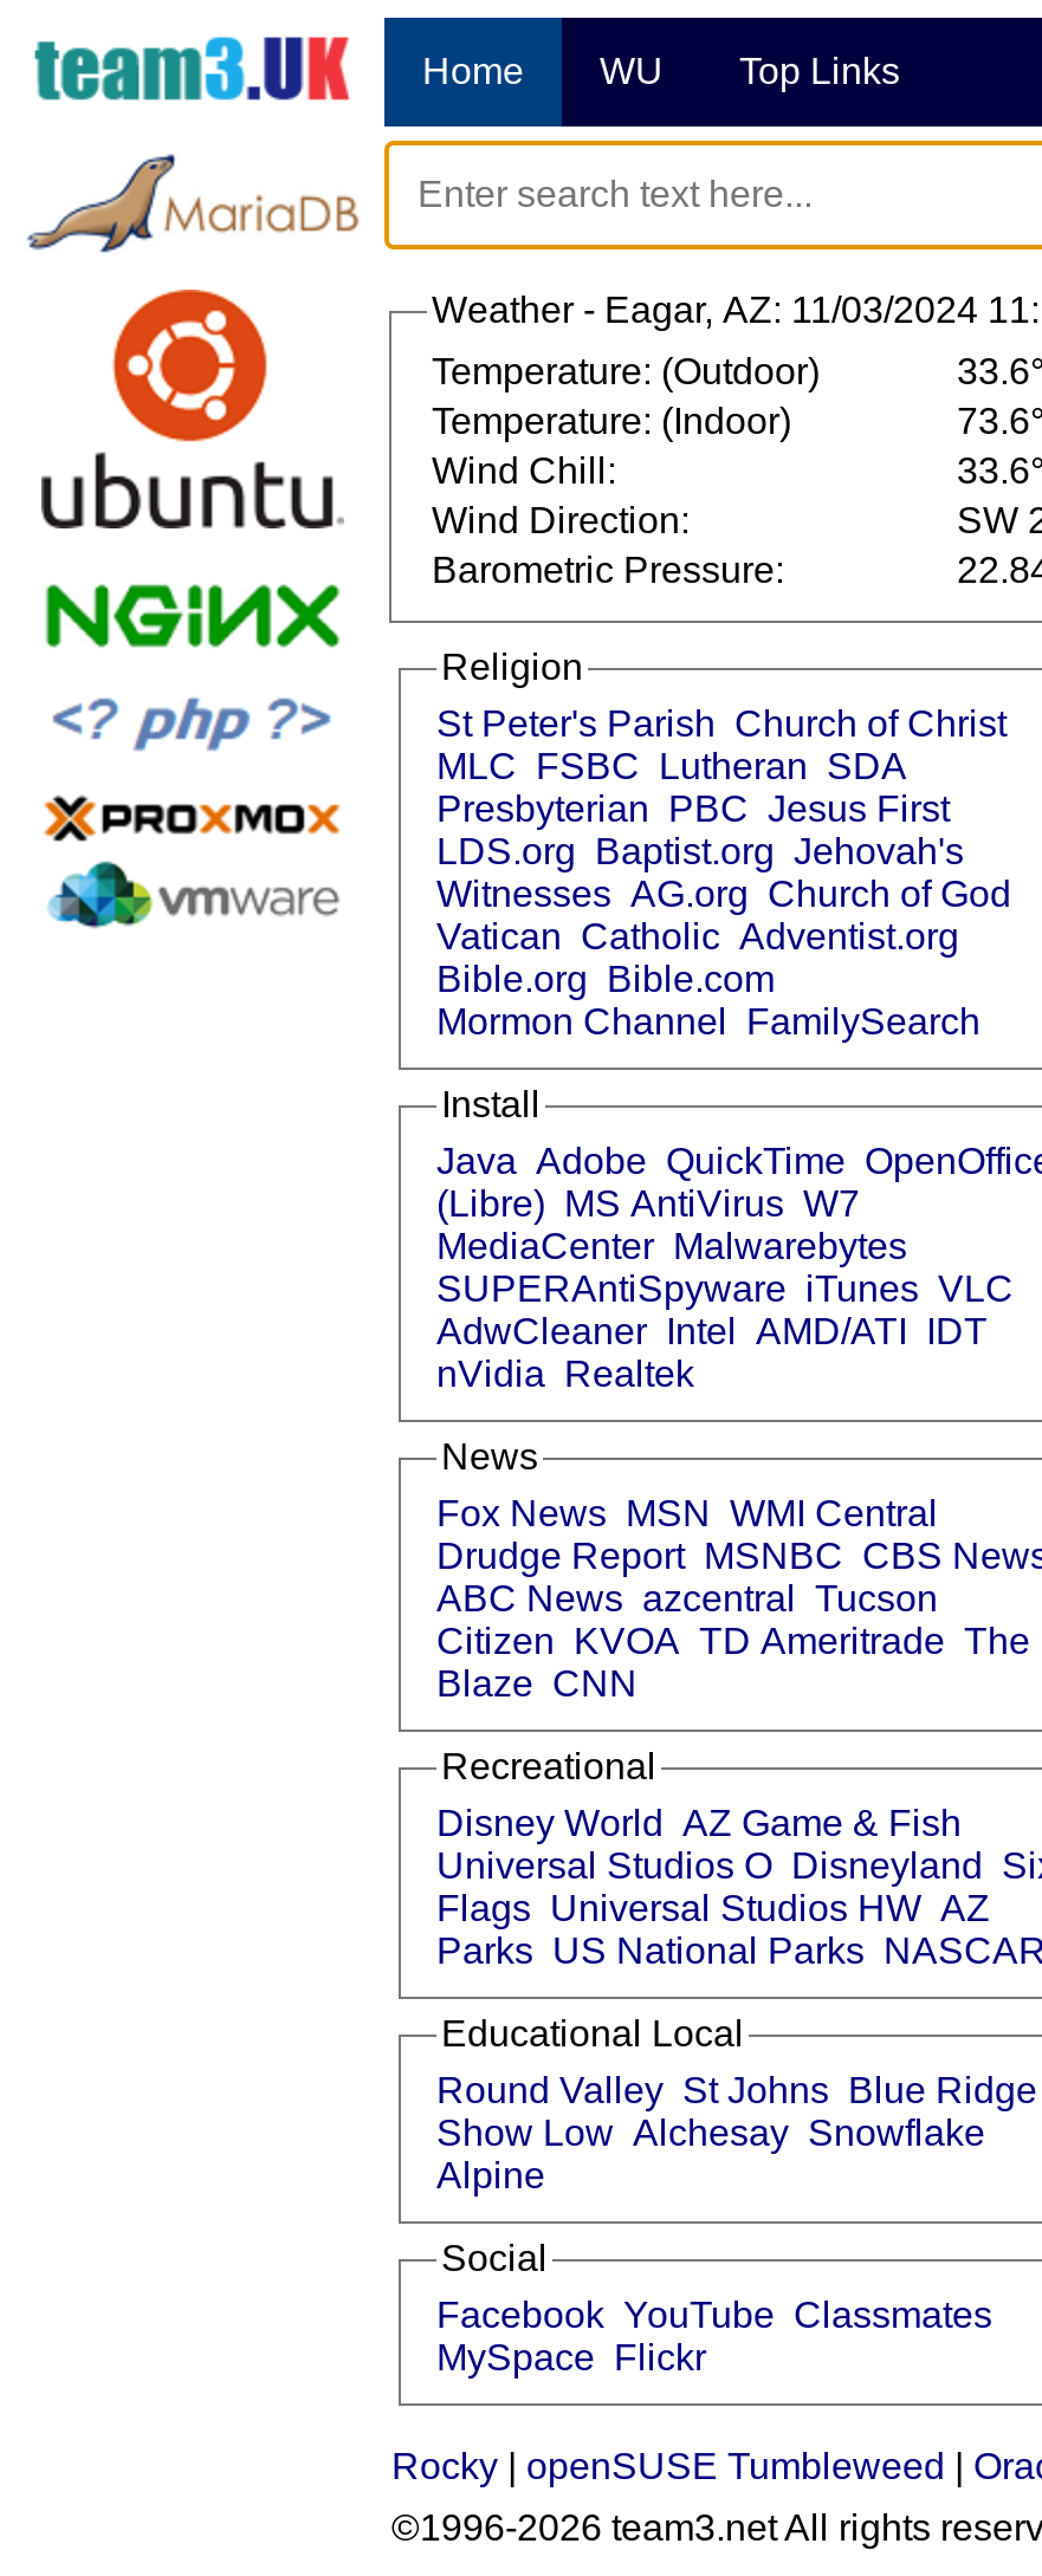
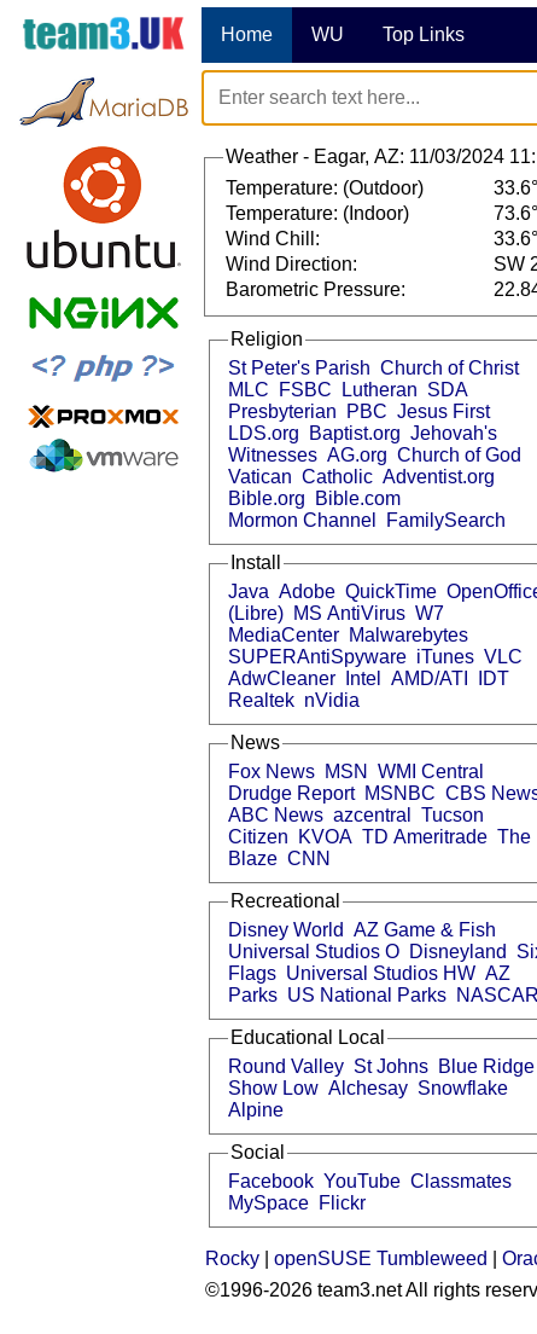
- nVidia Realtek
+ Realtek nVidia
